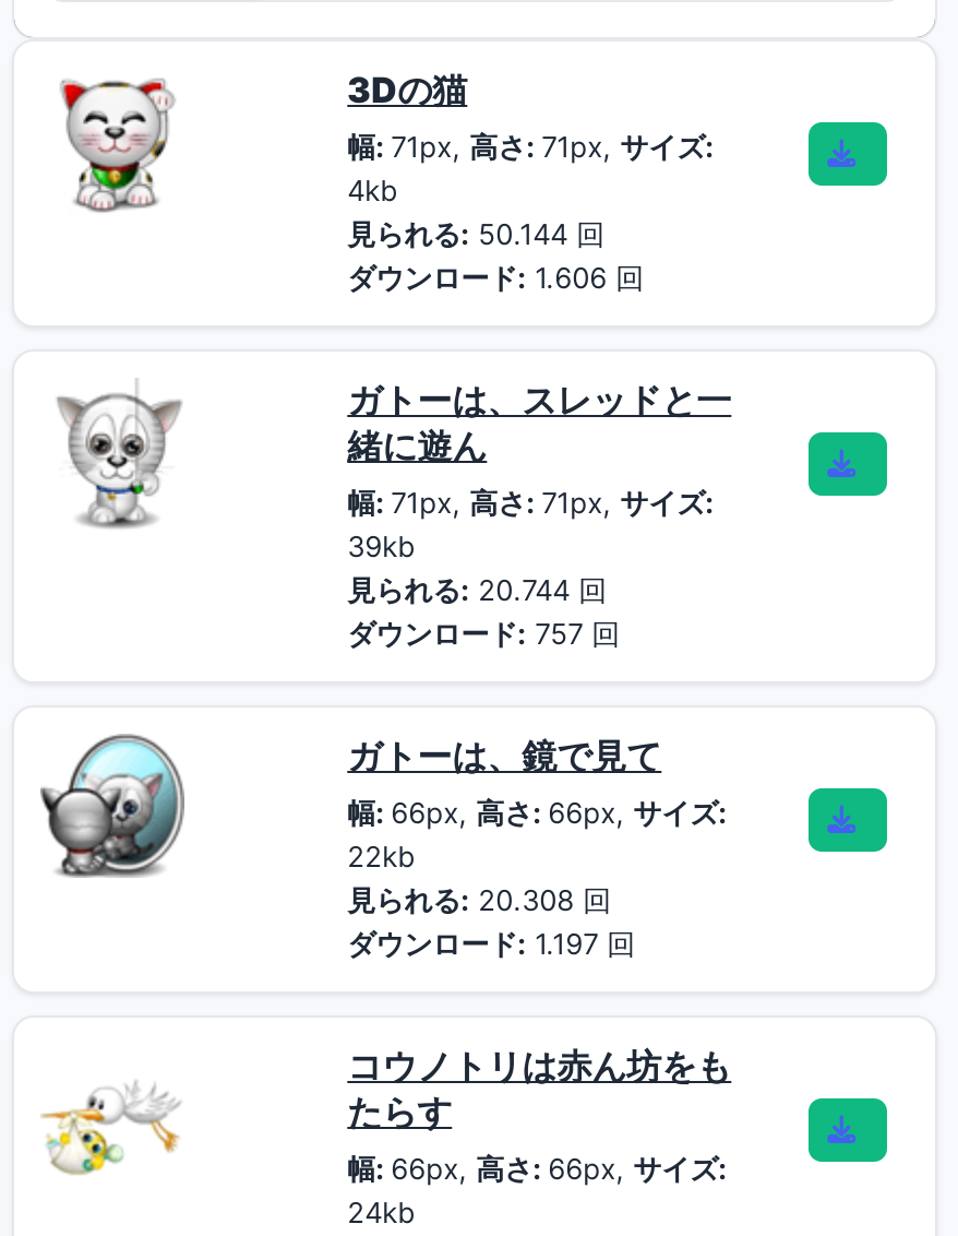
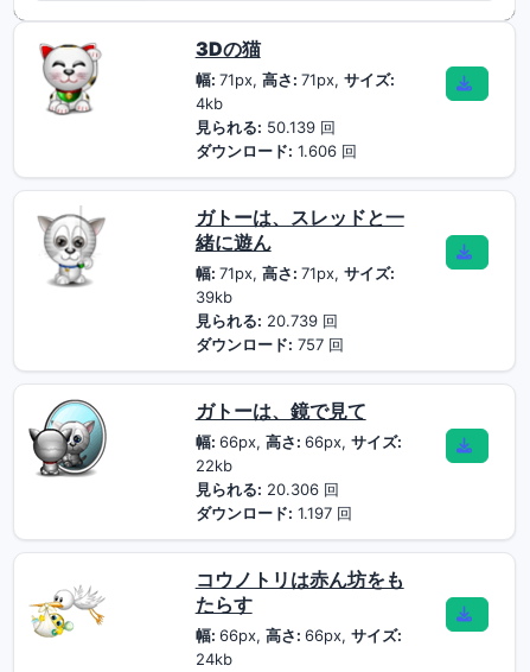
- 見られる: 50.144 回
+ 見られる: 50.139 回

- 見られる: 20.744 回
+ 見られる: 20.739 回

- 見られる: 20.308 回
+ 見られる: 20.306 回
